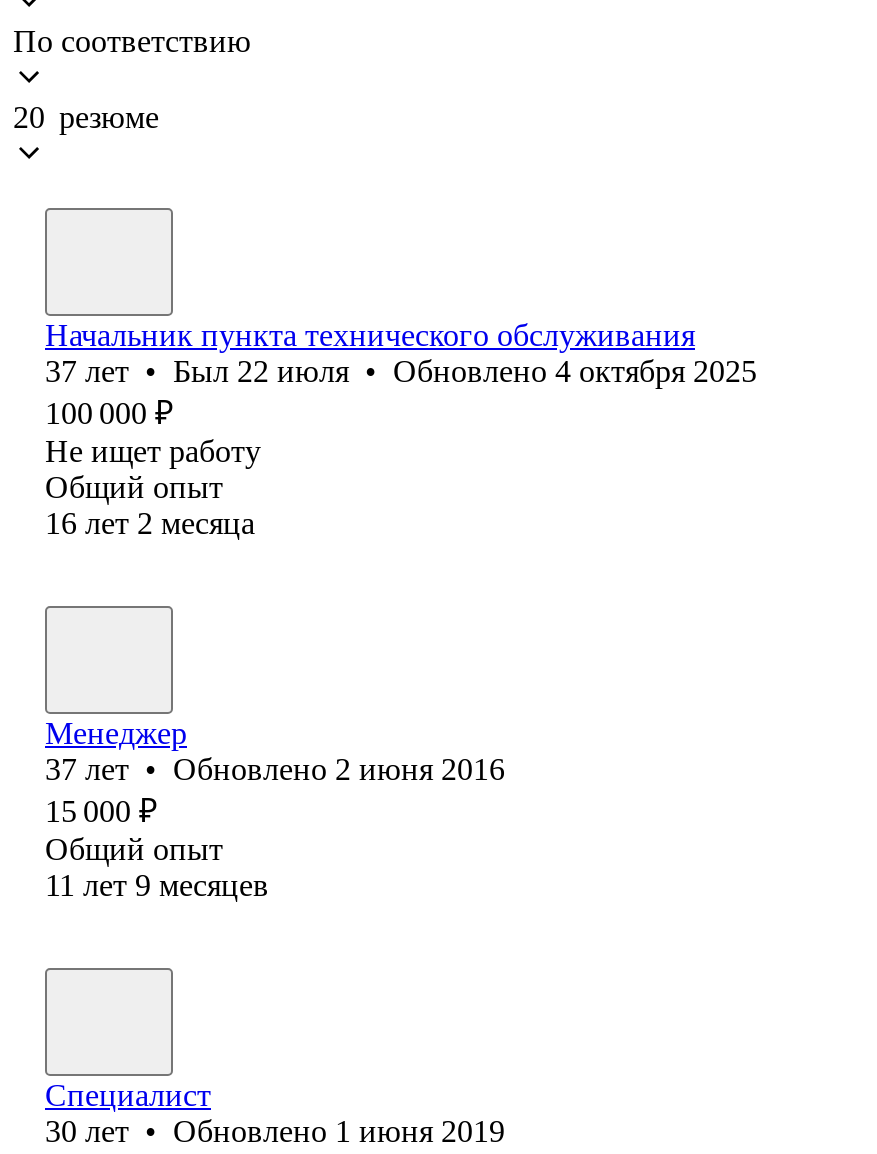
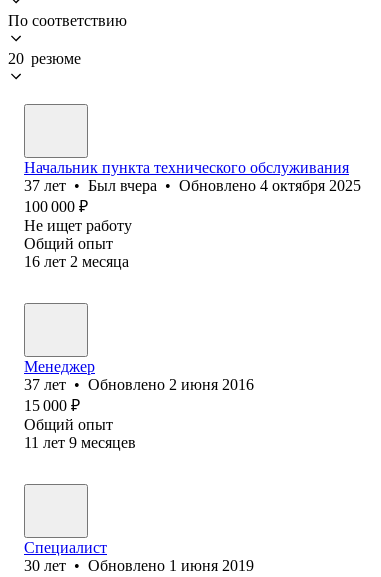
- 37 лет • Был 22 июля • Обновлено 4 октября 2025
+ 37 лет • Был вчера • Обновлено 4 октября 2025
